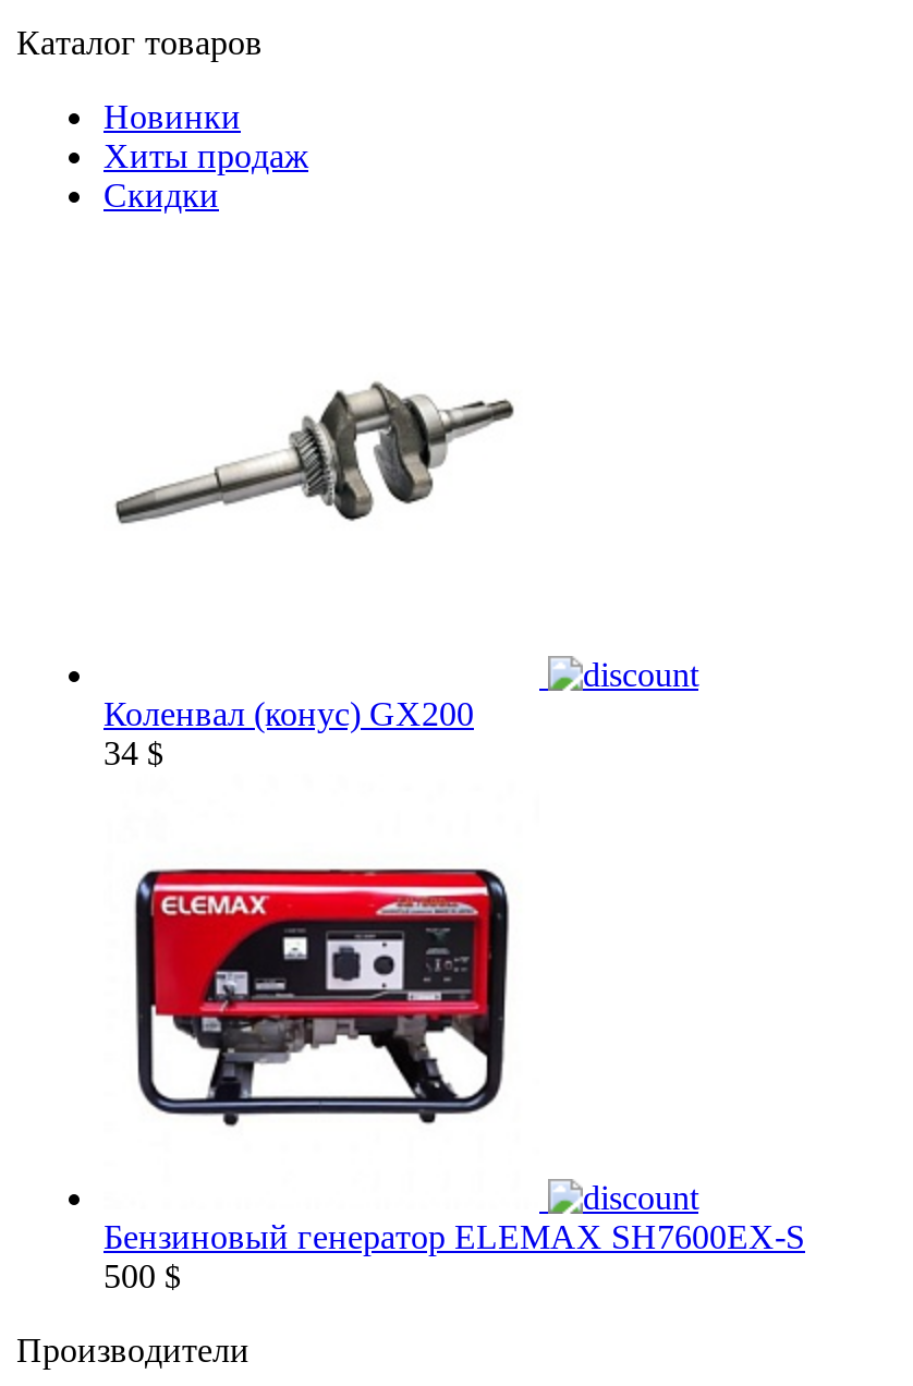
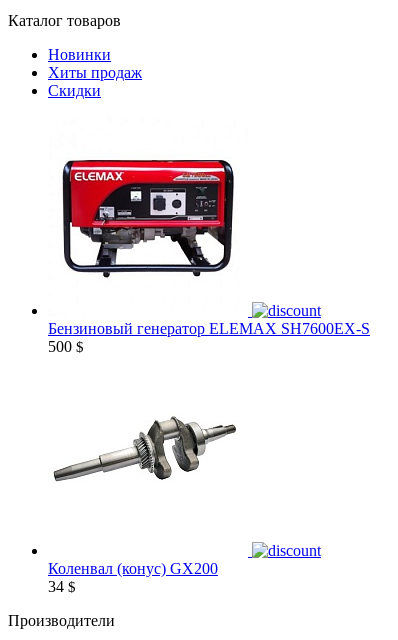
moved down: [image]

moved down: Коленвал (конус) GX200 | 34 $

moved up: [image]

moved up: Бензиновый генератор ELEMAX SH7600EX-S | 500 $
